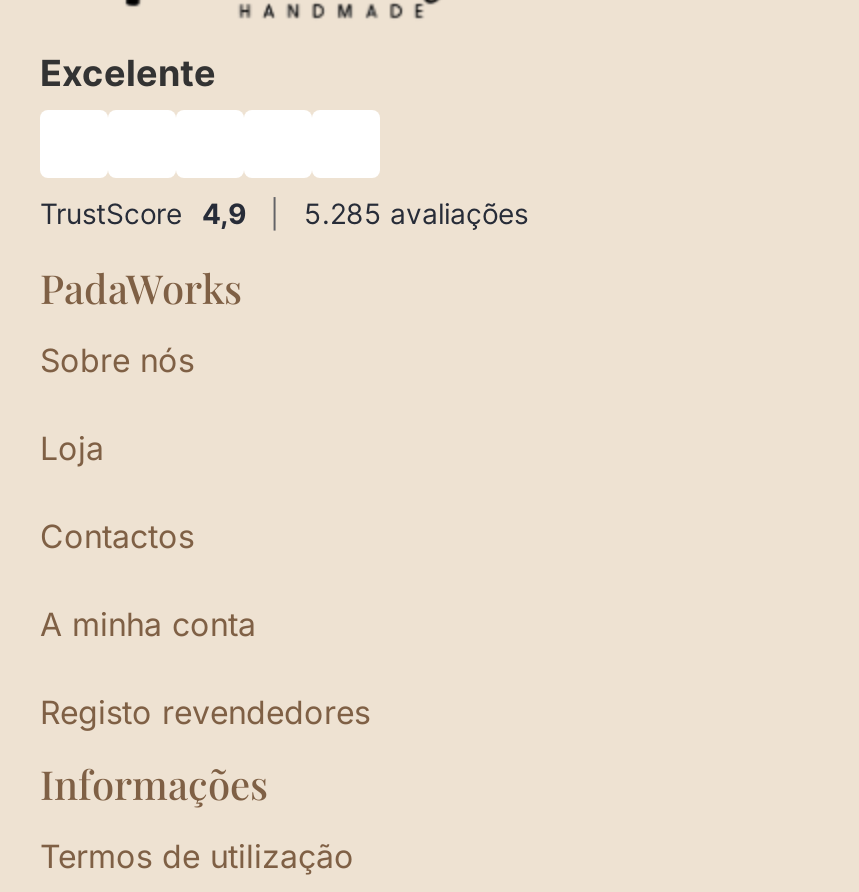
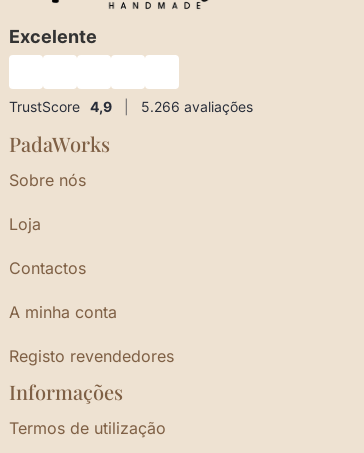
- 5.285 avaliações
+ 5.266 avaliações
